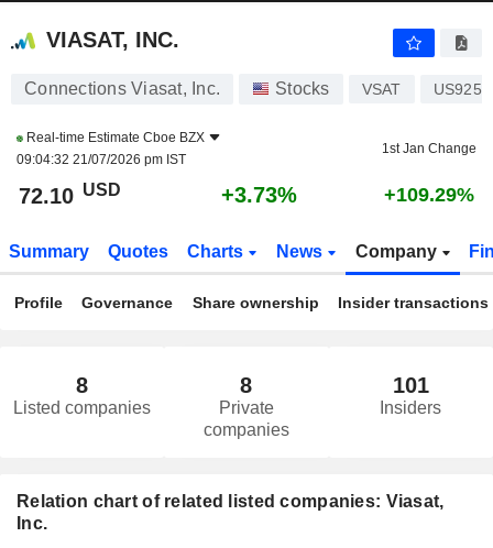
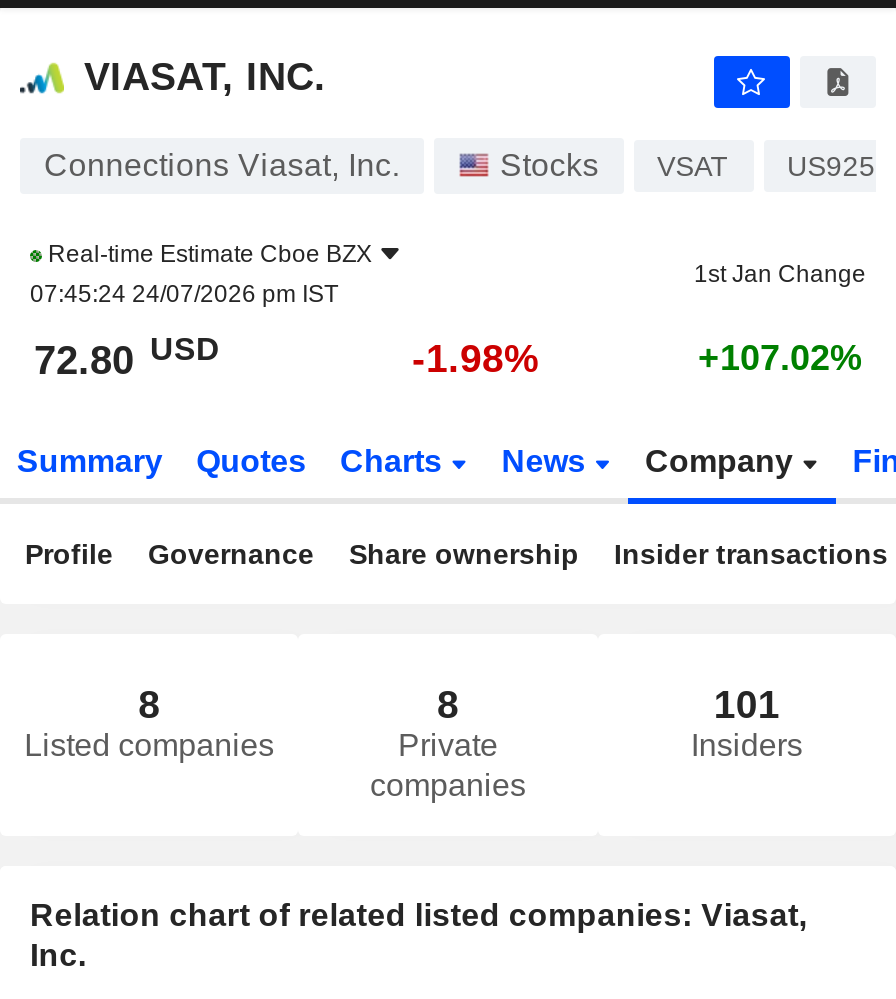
- 09:04:32 21/07/2026 pm IST
+ 07:45:24 24/07/2026 pm IST

- 72.10 USD
+ 72.80 USD

- +3.73%
+ -1.98%

- +109.29%
+ +107.02%
